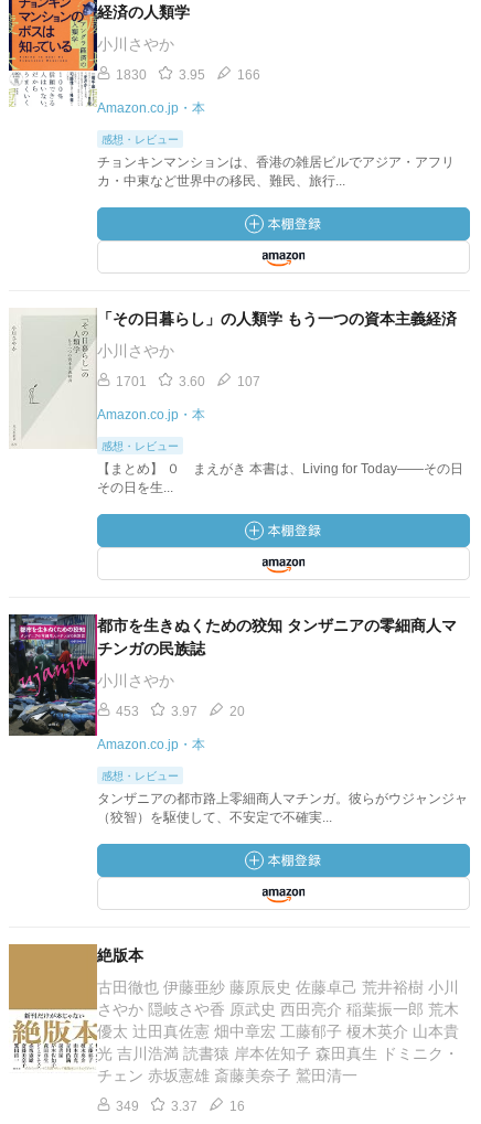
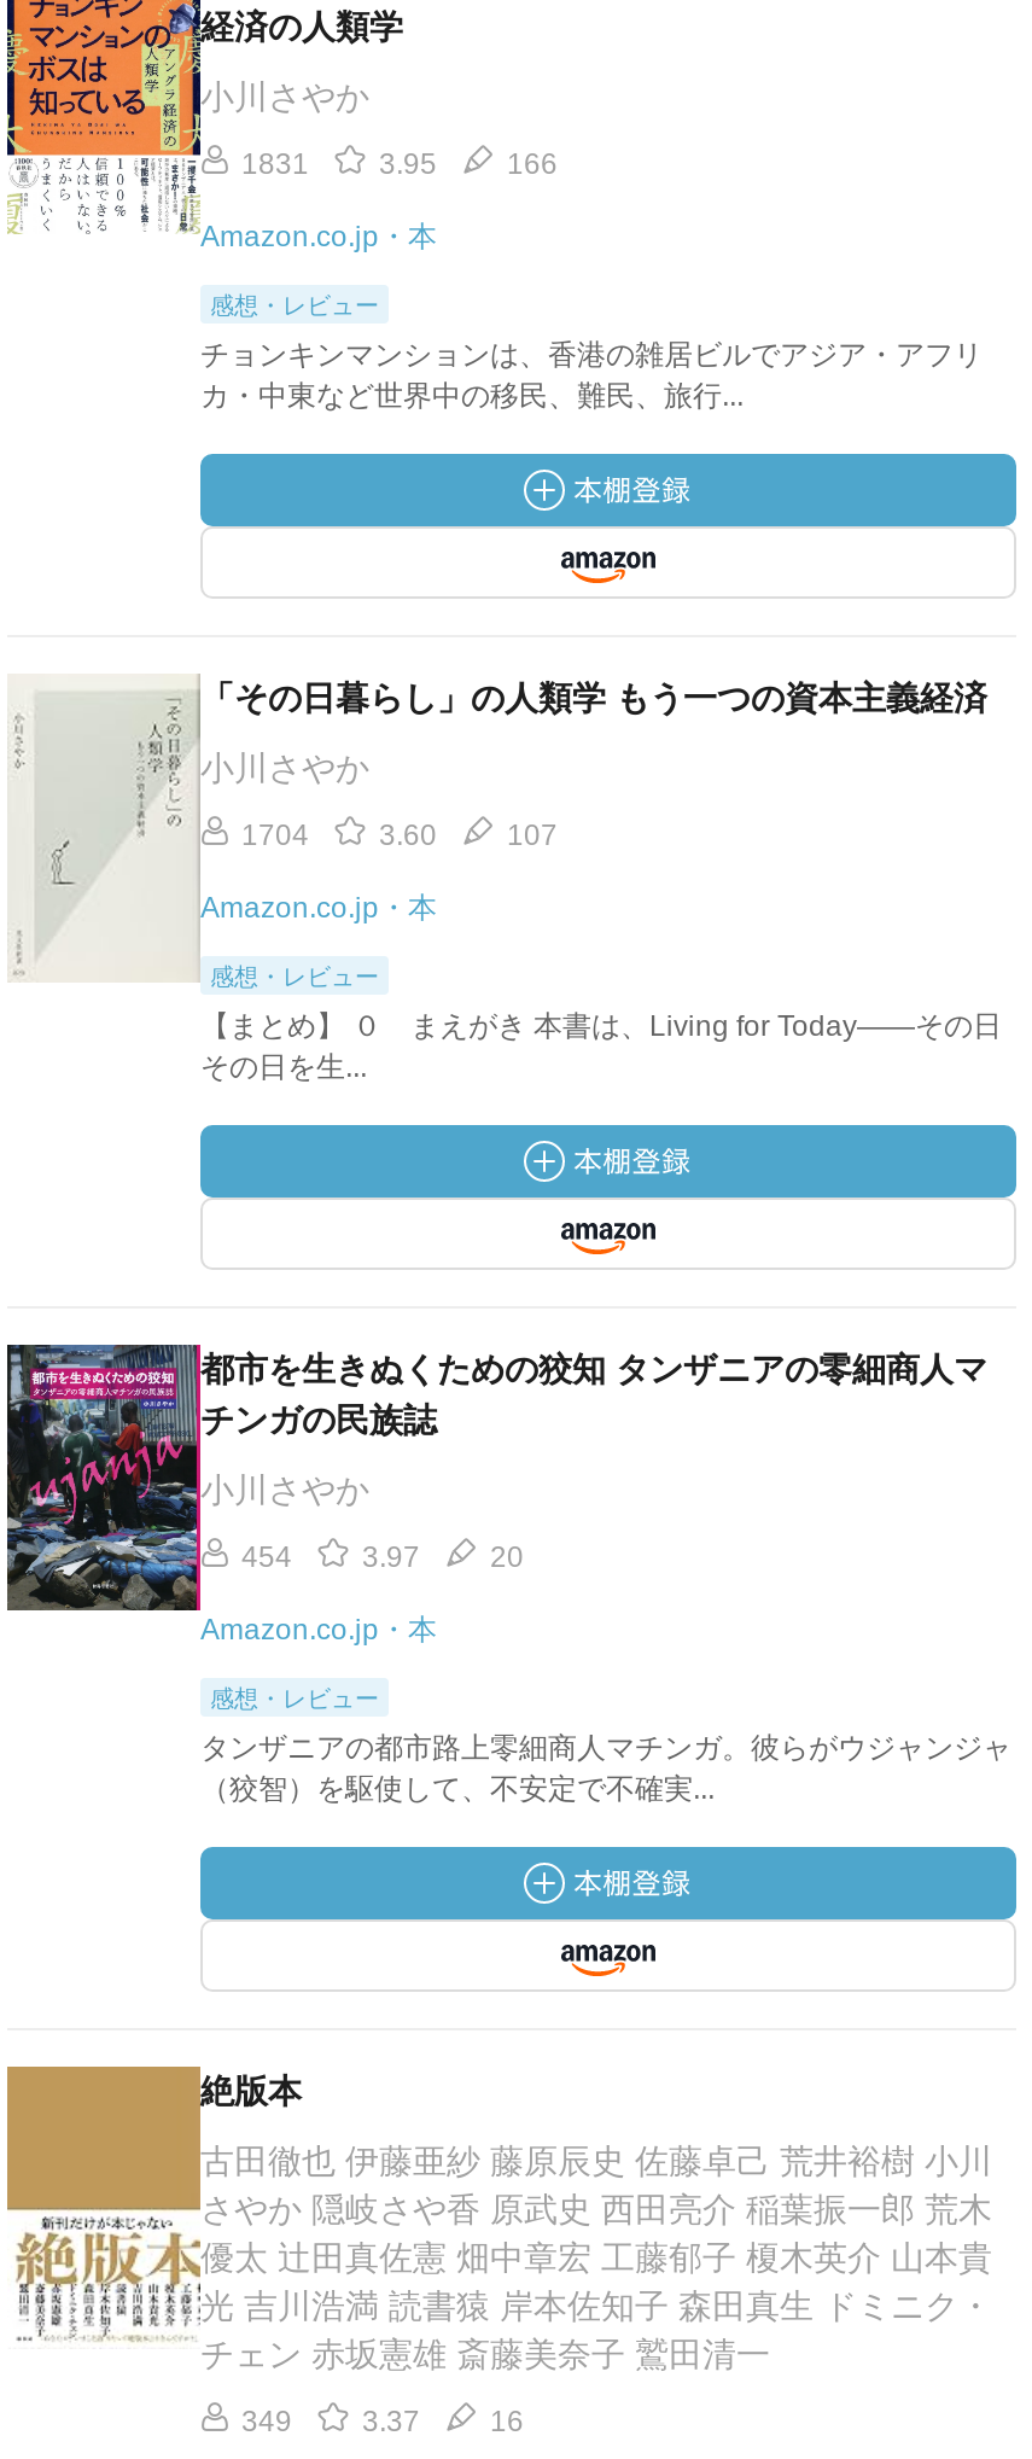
- 1830
+ 1831

- 1701
+ 1704

- 453
+ 454
